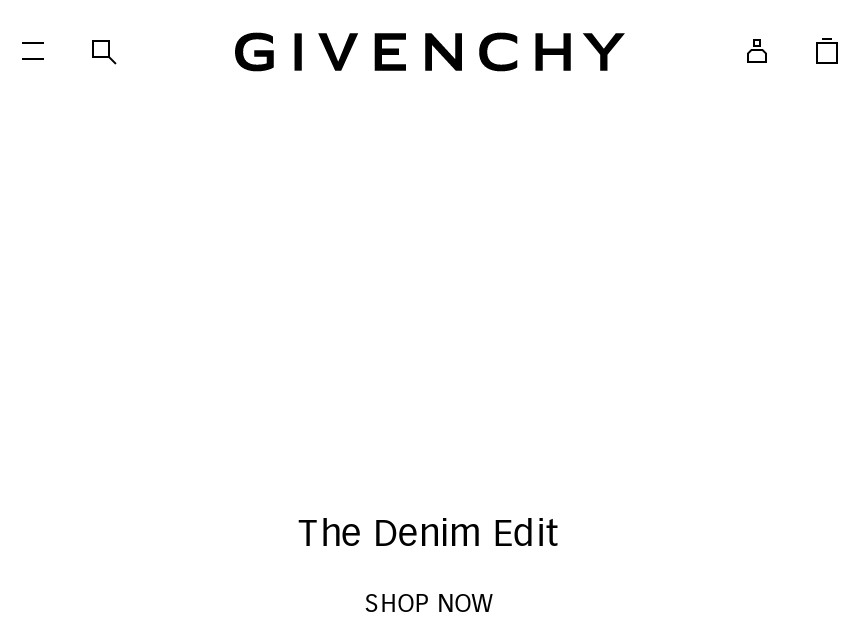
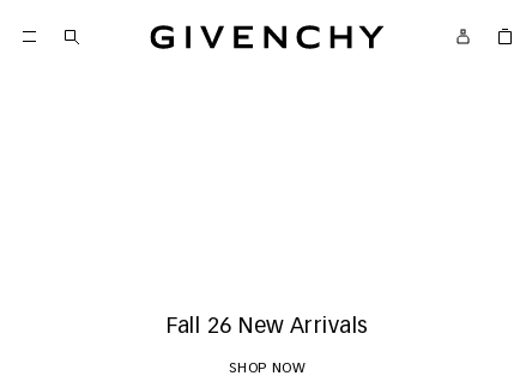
- The Denim Edit
+ Fall 26 New Arrivals
